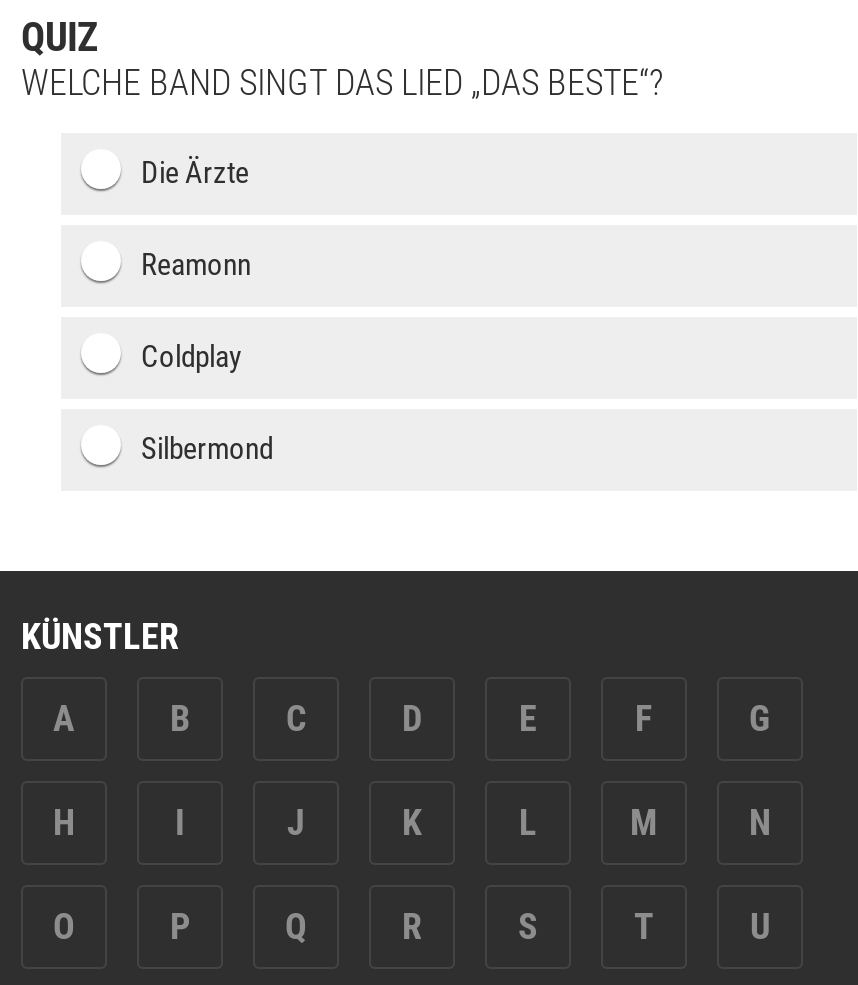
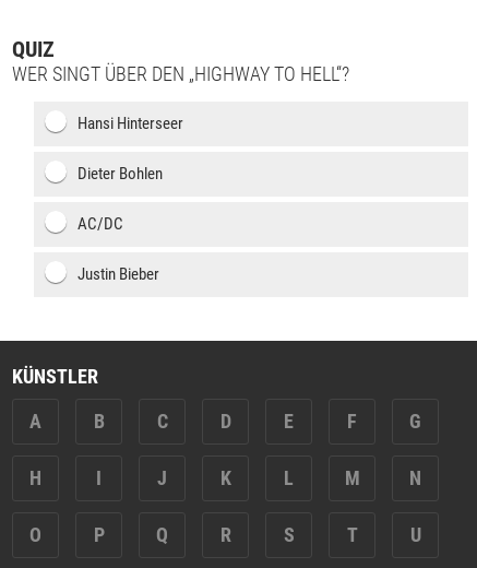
- WELCHE BAND SINGT DAS LIED „DAS BESTE“?
+ WER SINGT ÜBER DEN „HIGHWAY TO HELL“?

- Die Ärzte
+ Hansi Hinterseer

- Reamonn
+ Dieter Bohlen

- Coldplay
+ AC/DC

- Silbermond
+ Justin Bieber
